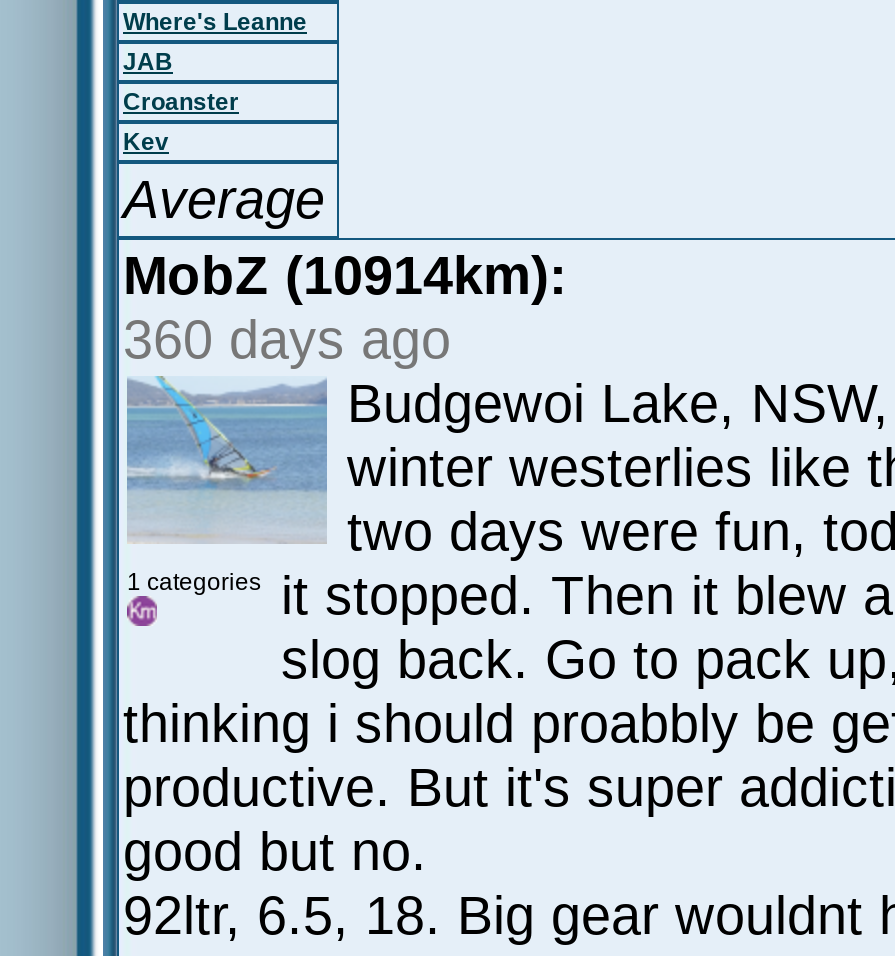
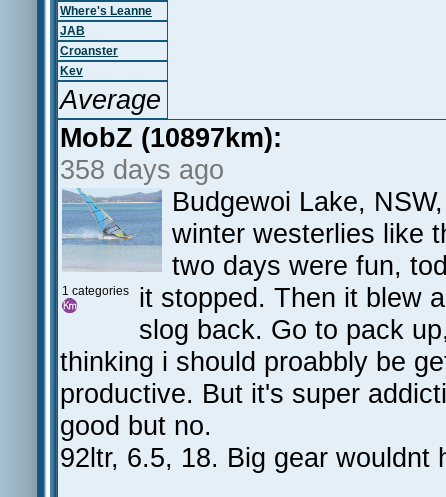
- MobZ (10914km):
+ MobZ (10897km):

- 360 days ago
+ 358 days ago
